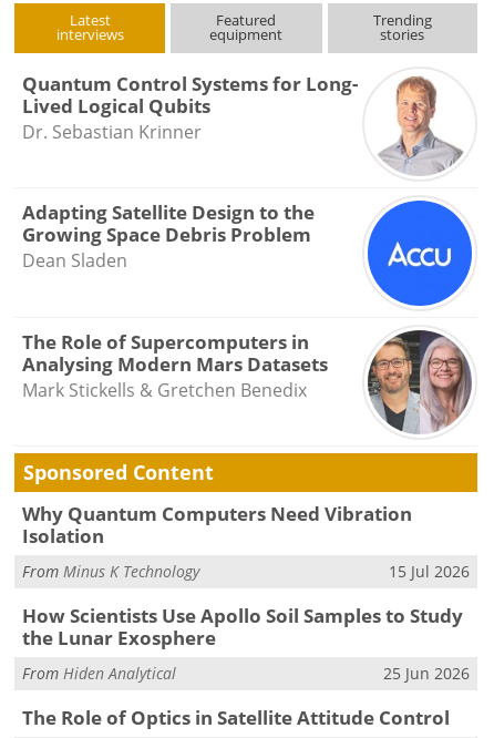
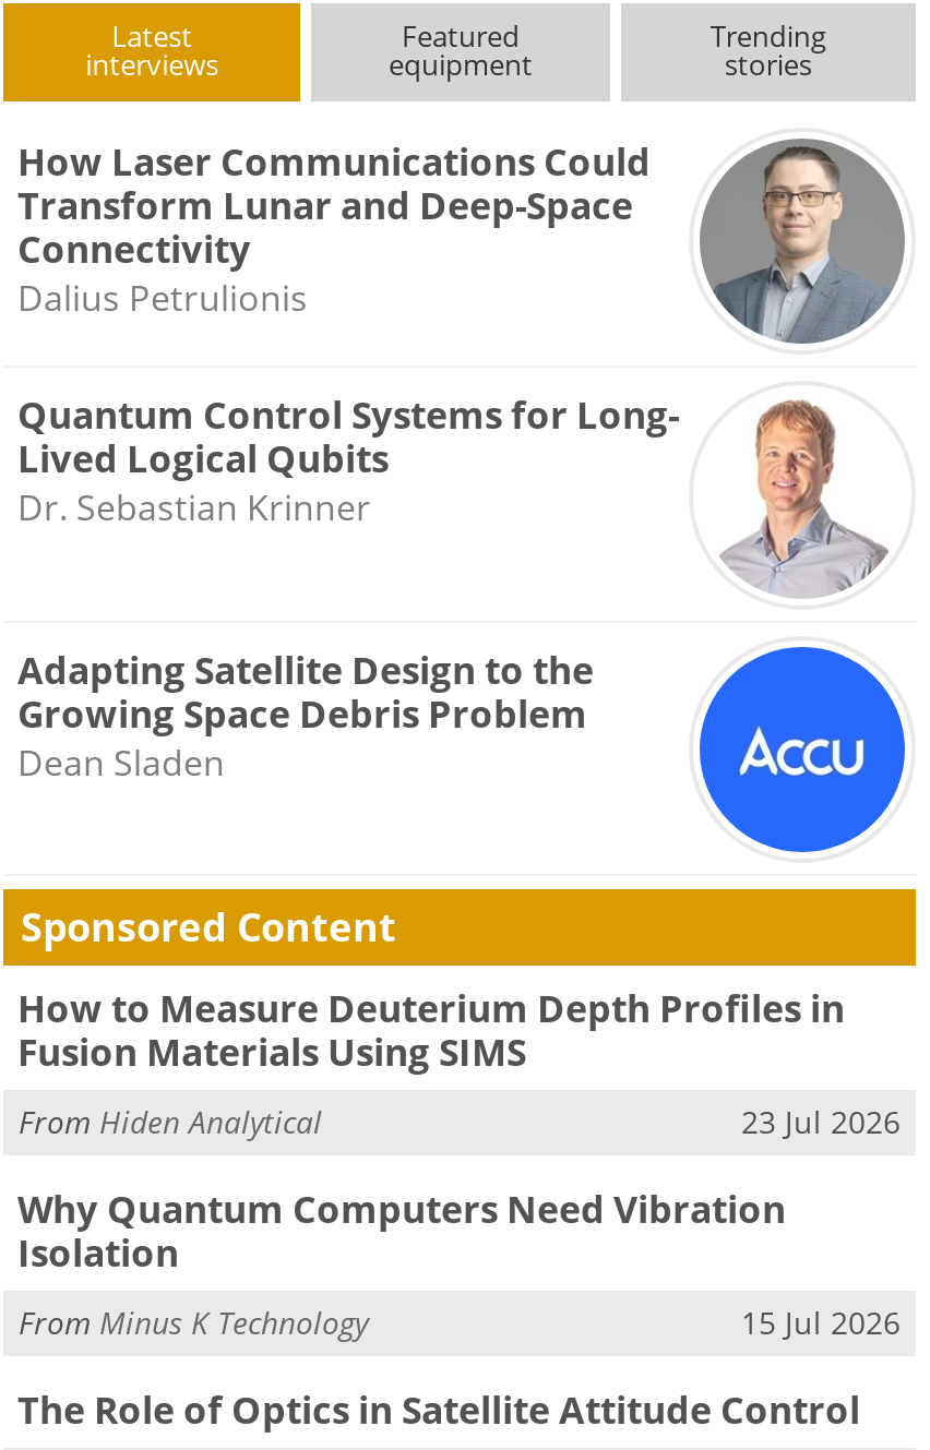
+ [image]
+ How Laser Communications Could
+ Transform Lunar and Deep-Space
+ Connectivity
+ Dalius Petrulionis

moved down: [image] | Quantum Control Systems for Long- | Lived Logical Qubits | Dr. Sebastian Krinner | Adapting Satellite Design to the | Growing Space Debris Problem | Dean Sladen

- [image]
- The Role of Supercomputers in
- Analysing Modern Mars Datasets
- Mark Stickells & Gretchen Benedix

+ How to Measure Deuterium Depth Profiles in
+ Fusion Materials Using SIMS
+ 23 Jul 2026

moved down: Why Quantum Computers Need Vibration | Isolation | From Minus K Technology | 15 Jul 2026

- How Scientists Use Apollo Soil Samples to Study
- the Lunar Exosphere
- 25 Jun 2026

moved up: From Hiden Analytical
